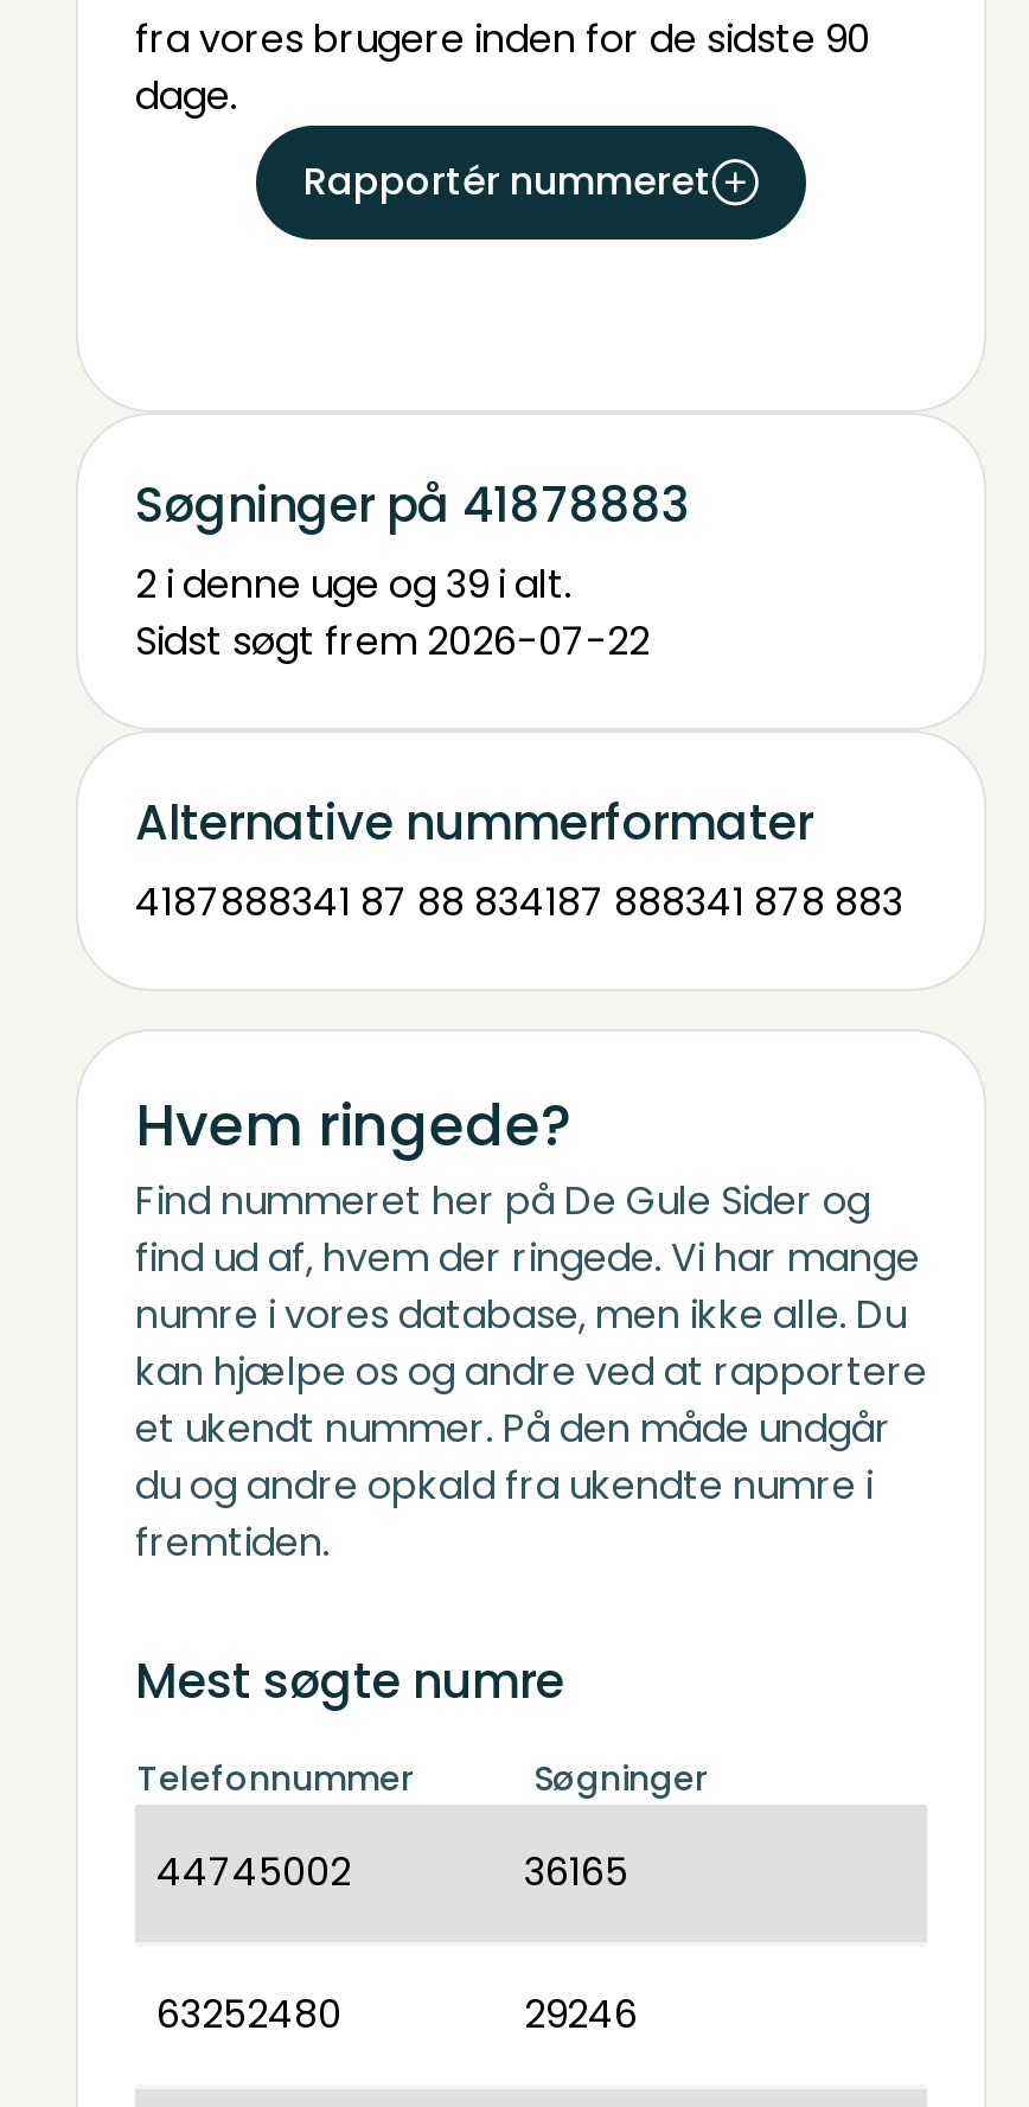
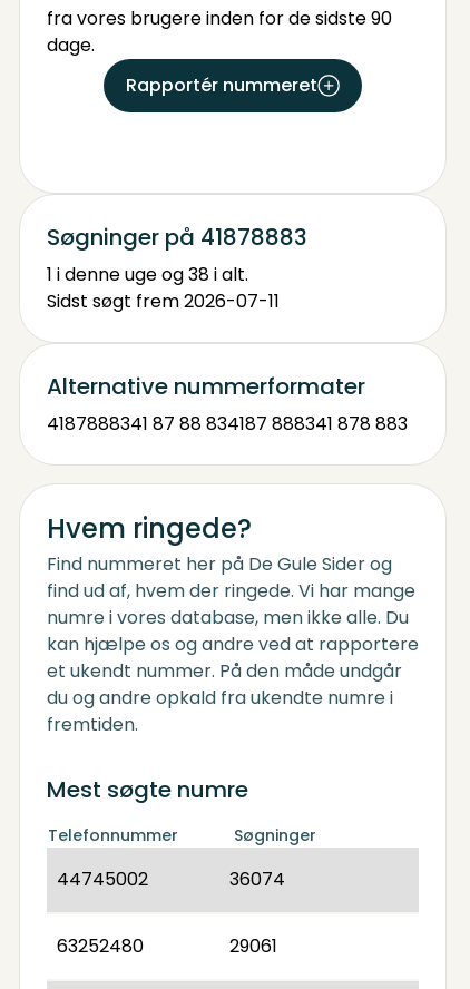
- 2 i denne uge og 39 i alt.
+ 1 i denne uge og 38 i alt.

- Sidst søgt frem 2026-07-22
+ Sidst søgt frem 2026-07-11

- 36165
+ 36074

- 29246
+ 29061
